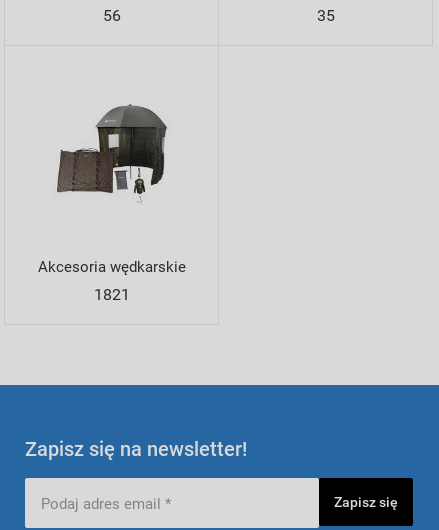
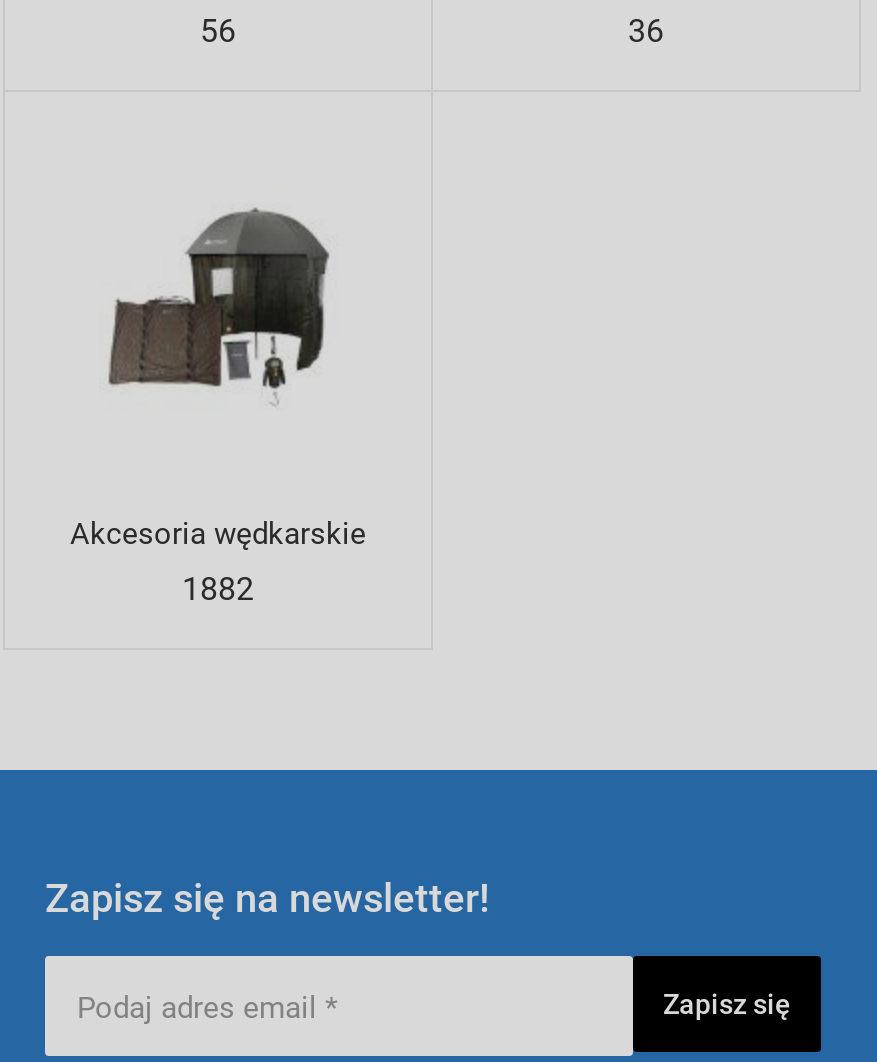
- 35
+ 36

- 1821
+ 1882
